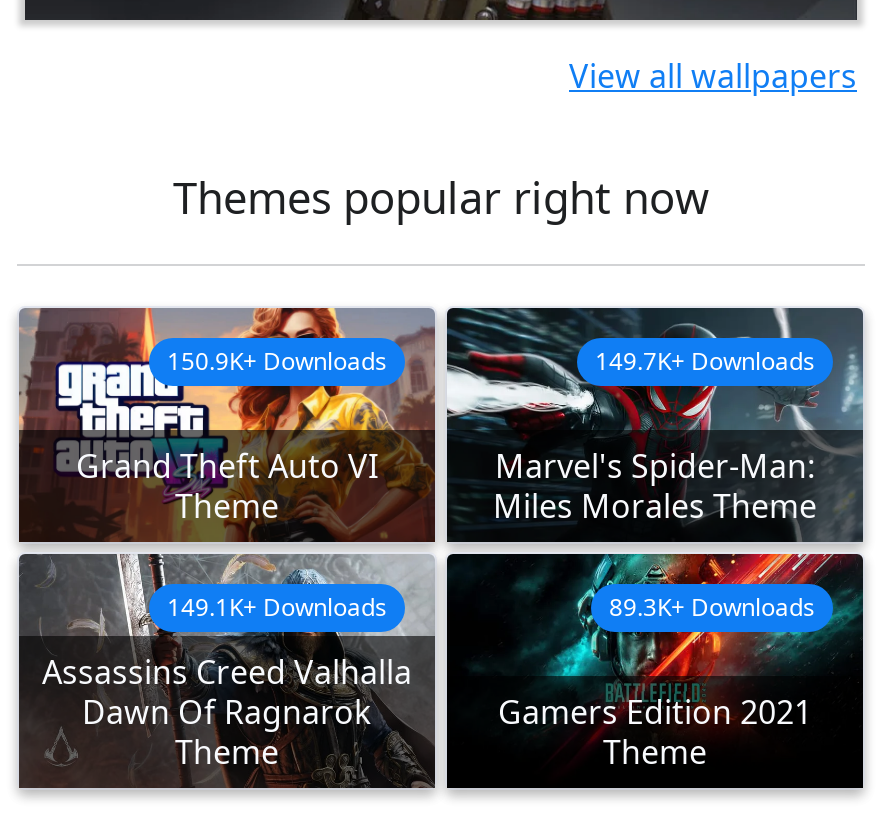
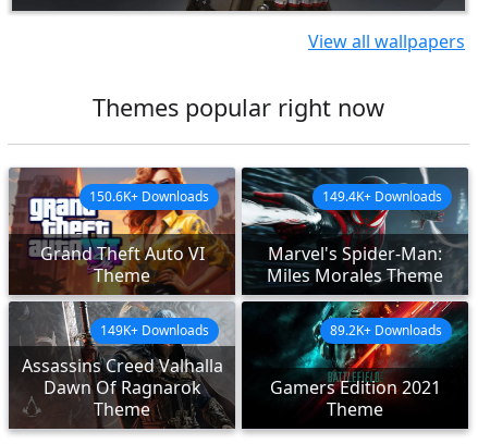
- 150.9K+ Downloads
+ 150.6K+ Downloads

- 149.7K+ Downloads
+ 149.4K+ Downloads

- 149.1K+ Downloads
+ 149K+ Downloads

- 89.3K+ Downloads
+ 89.2K+ Downloads
